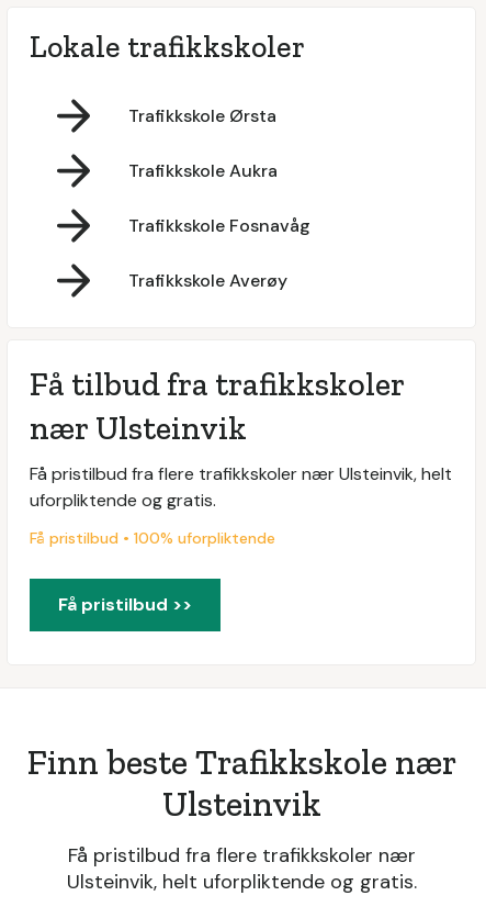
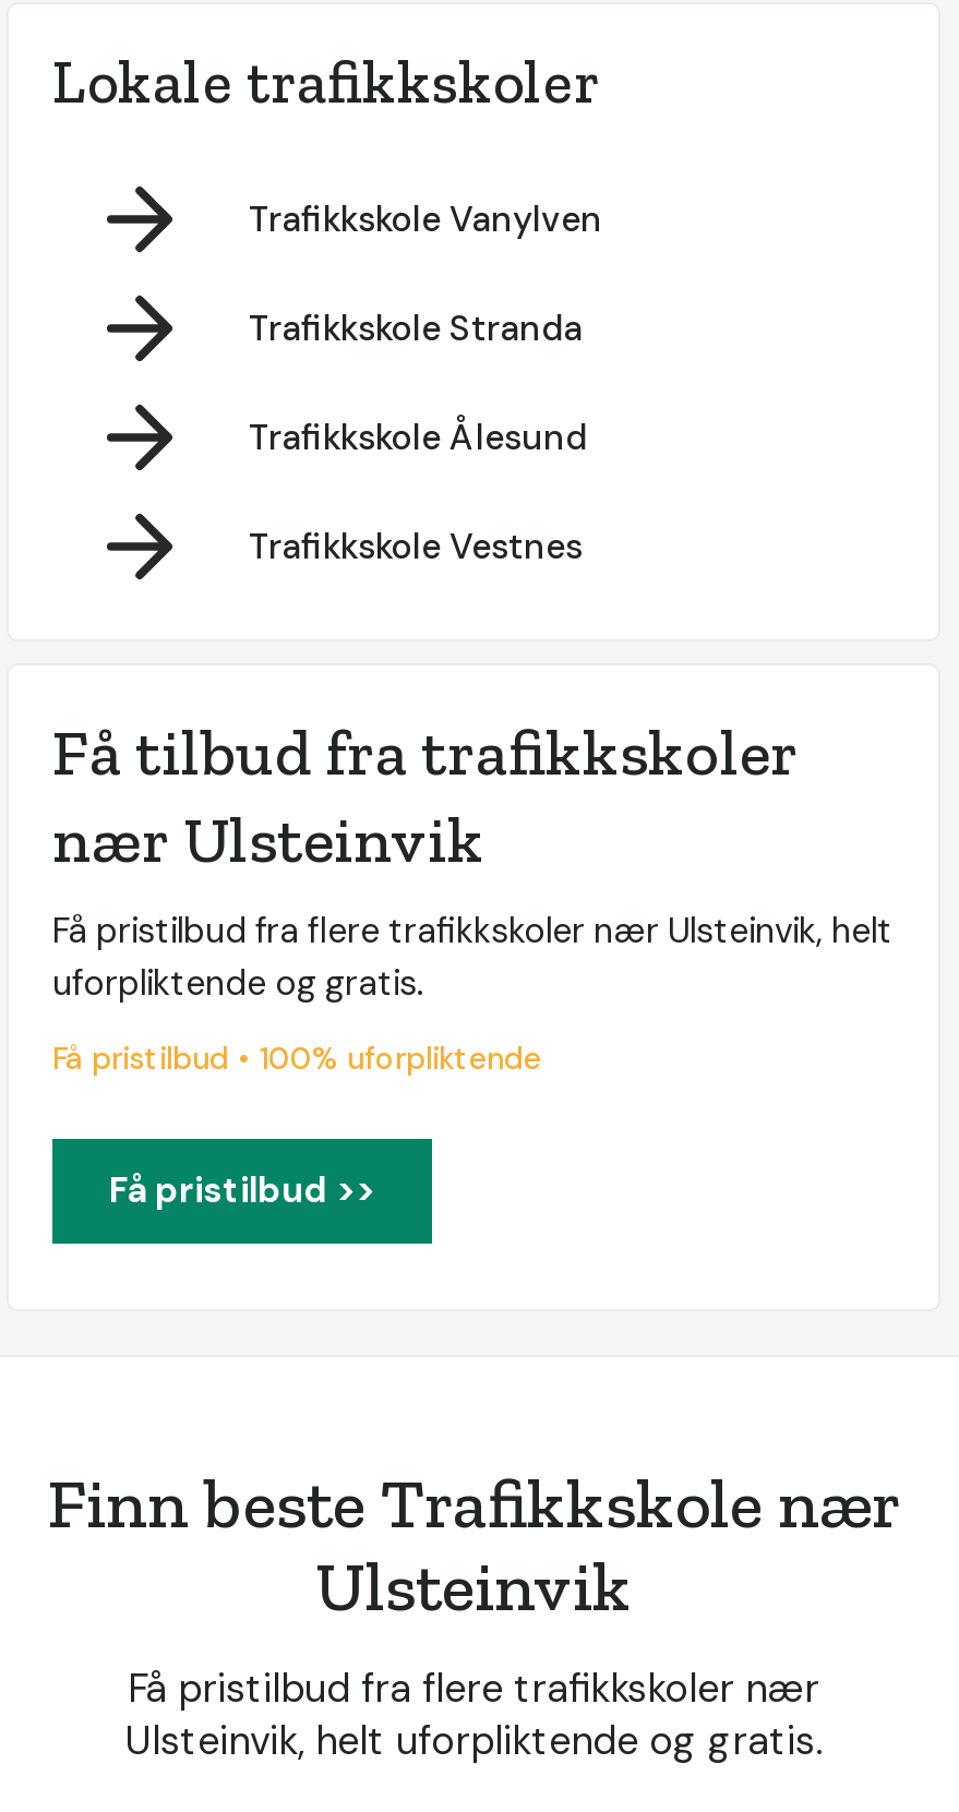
- Trafikkskole Ørsta
+ Trafikkskole Vanylven

- Trafikkskole Aukra
+ Trafikkskole Stranda

- Trafikkskole Fosnavåg
+ Trafikkskole Ålesund

- Trafikkskole Averøy
+ Trafikkskole Vestnes
